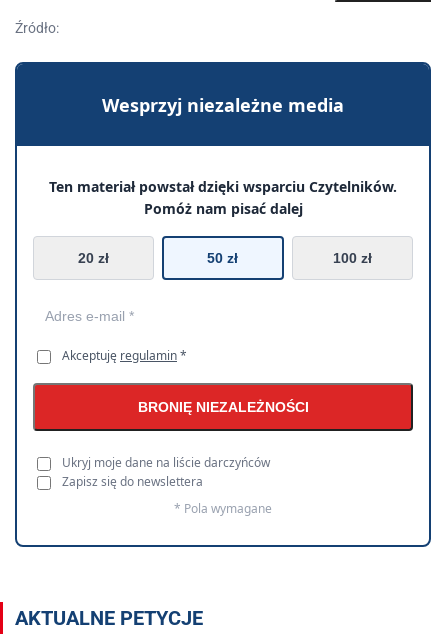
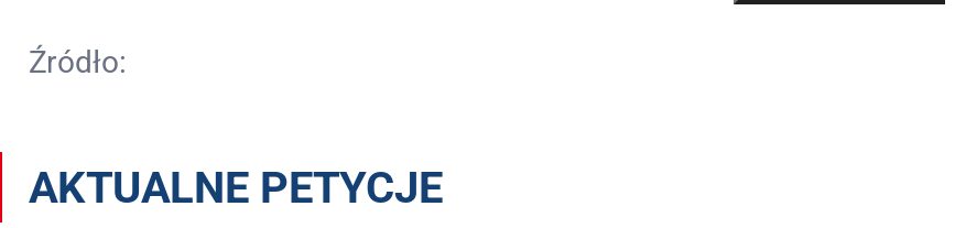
- [image]
- Wesprzyj niezależne media
- Ten materiał powstał dzięki wsparciu Czytelników.
- Pomóż nam pisać dalej
- 20 zł
- 50 zł
- 100 zł

- Akceptuję regulamin *
- BRONIĘ NIEZALEŻNOŚCI
- Ukryj moje dane na liście darczyńców
- Zapisz się do newslettera
- * Pola wymagane
